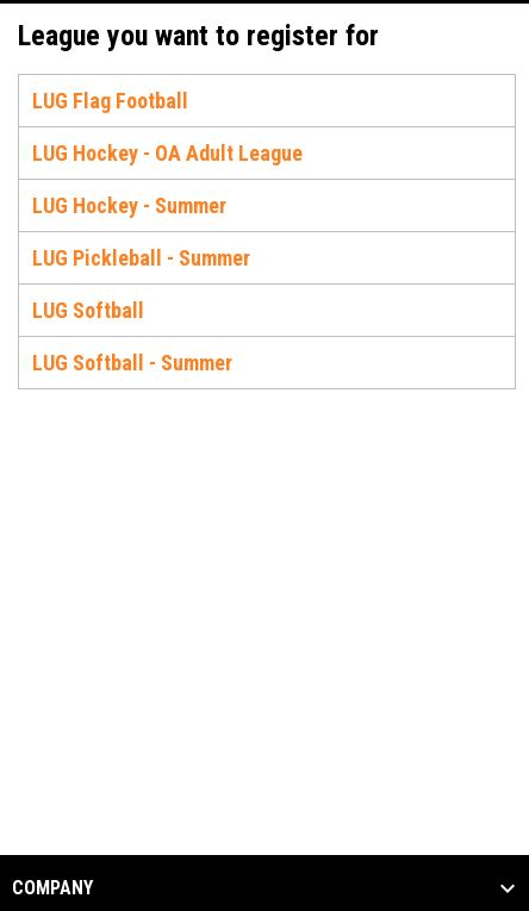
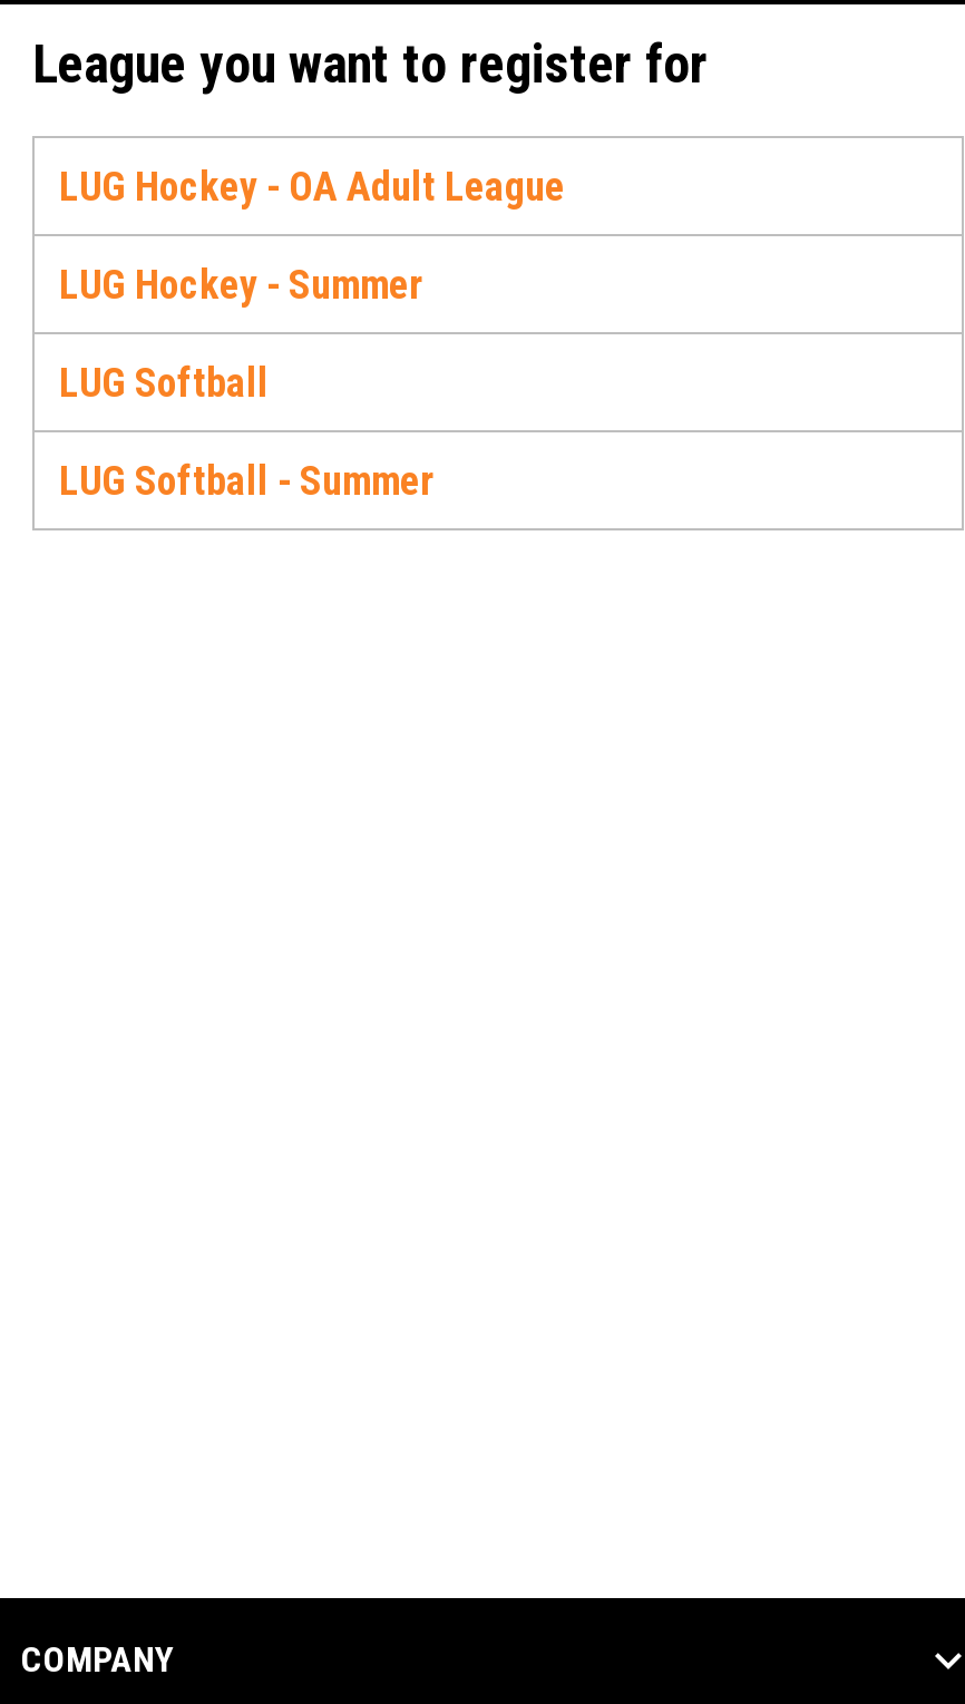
- LUG Flag Football

moved up: LUG Hockey - OA Adult League | LUG Hockey - Summer

- LUG Pickleball - Summer

moved up: LUG Softball | LUG Softball - Summer
